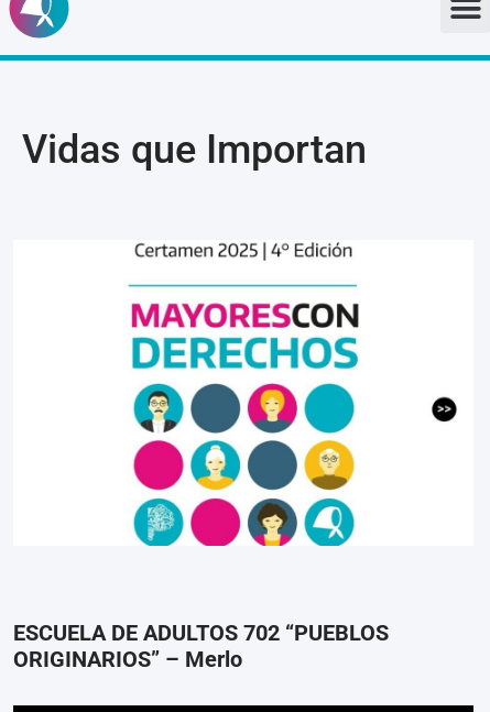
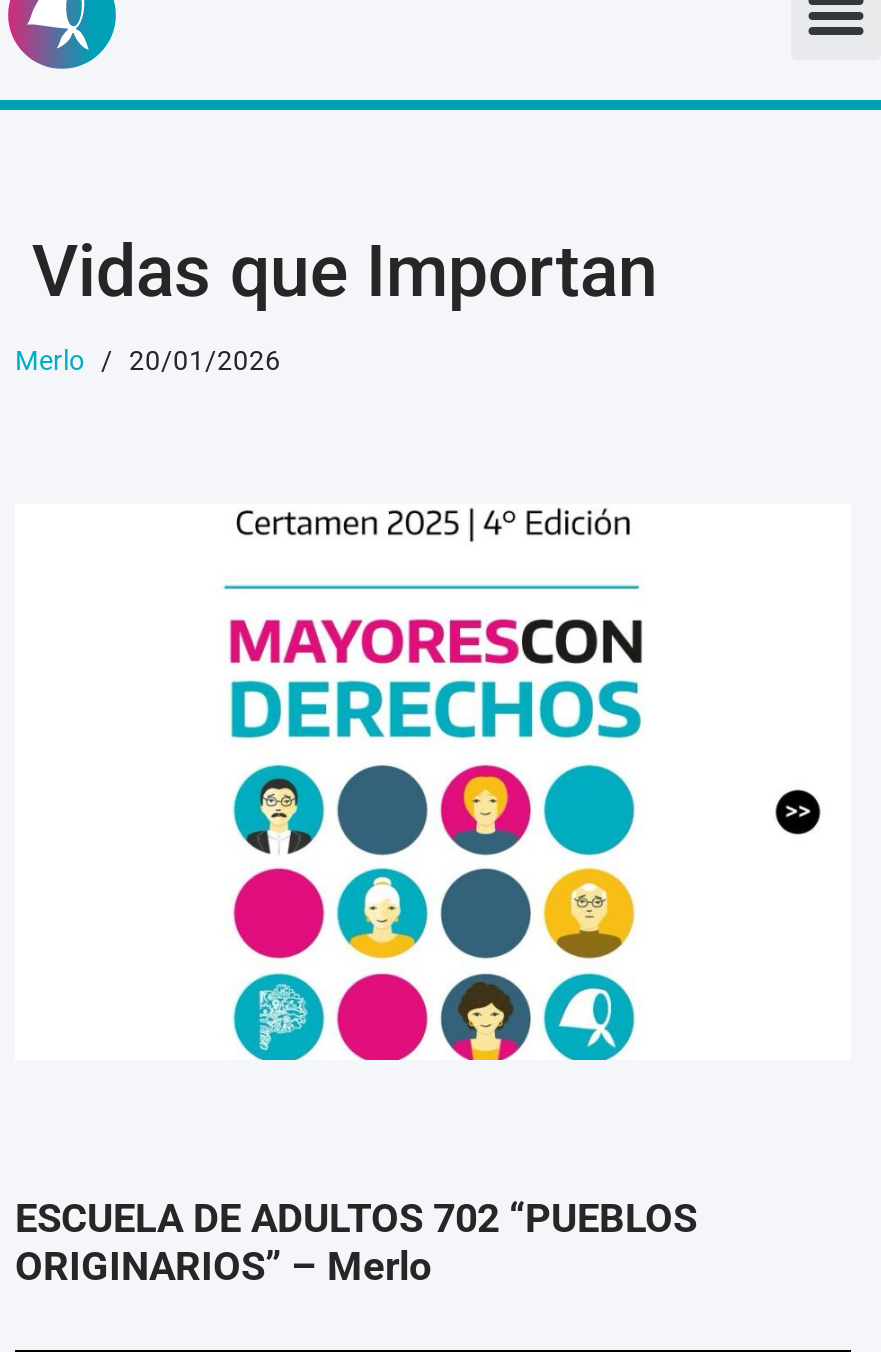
+ Merlo
+ 20/01/2026
